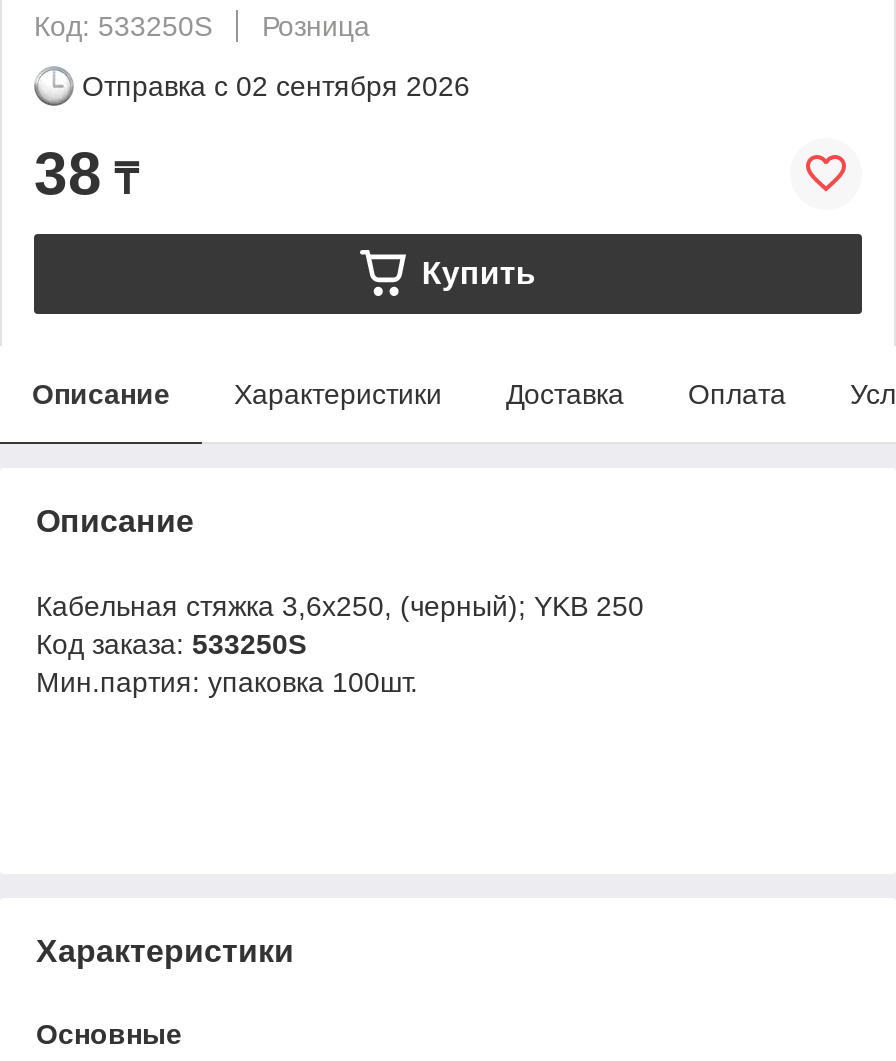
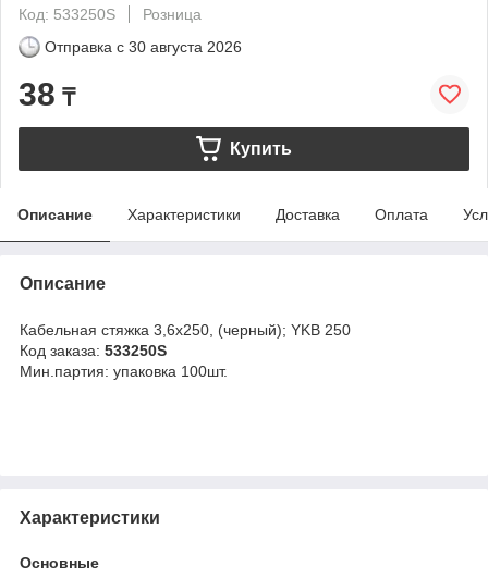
- Отправка с 02 сентября 2026
+ Отправка с 30 августа 2026
